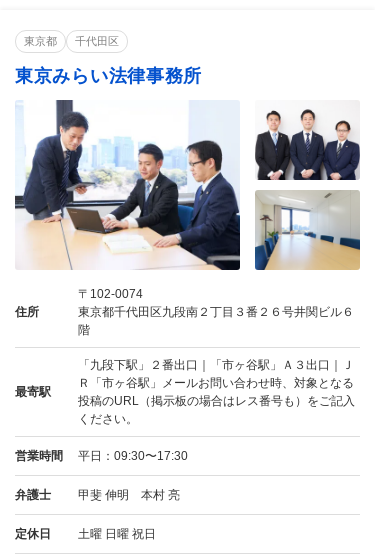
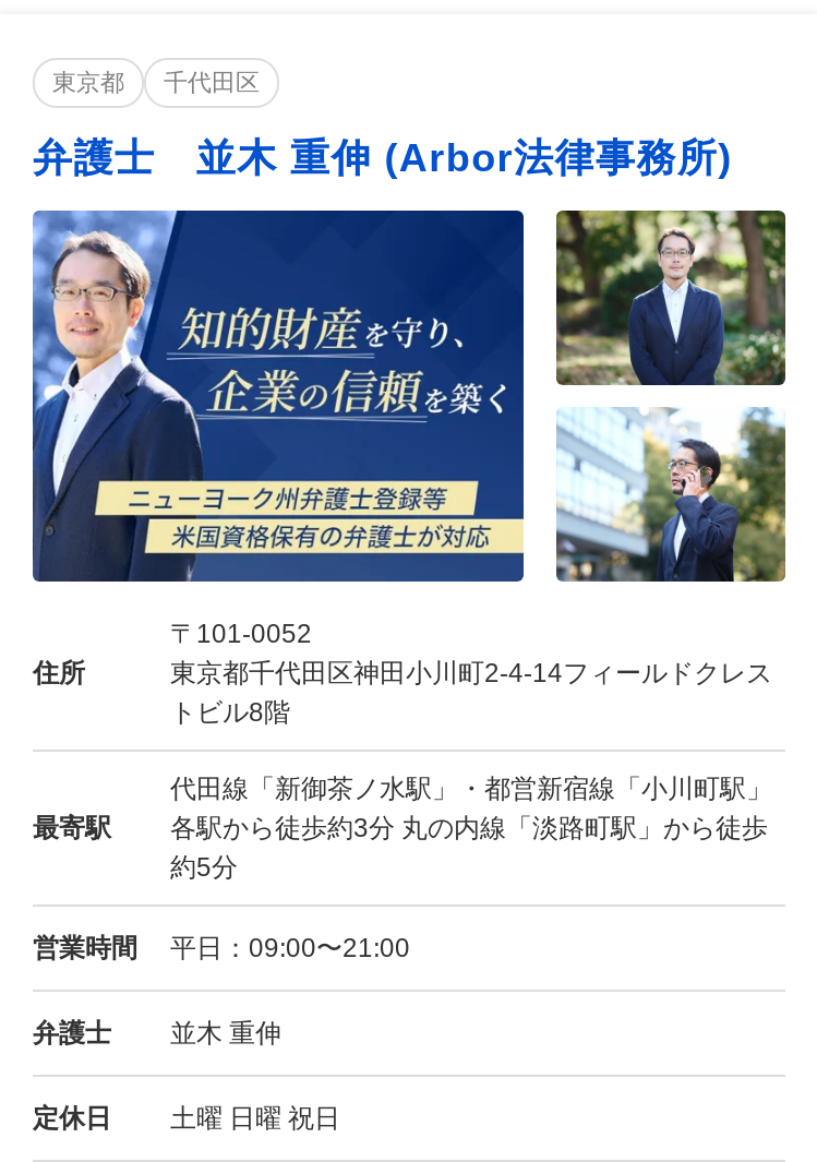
- 東京みらい法律事務所
+ 弁護士 並木 重伸 (Arbor法律事務所)

- [image]
- 〒102-0074
- 東京都千代田区九段南２丁目３番２６号井関ビル６
- 階
+ [image]
+ 〒101-0052
+ 東京都千代田区神田小川町2-4-14フィールドクレス
+ トビル8階

- [image]
+ [image]

- [image]
+ [image]

- 「九段下駅」２番出口｜「市ヶ谷駅」Ａ３出口｜Ｊ
- Ｒ「市ヶ谷駅」メールお問い合わせ時、対象となる
- 投稿のURL（掲示板の場合はレス番号も）をご記入
- ください。
+ 代田線「新御茶ノ水駅」・都営新宿線「小川町駅」
+ 各駅から徒歩約3分 丸の内線「淡路町駅」から徒歩
+ 約5分

- 平日：09:30〜17:30
+ 平日：09:00〜21:00

- 甲斐 伸明 本村 亮
+ 並木 重伸
